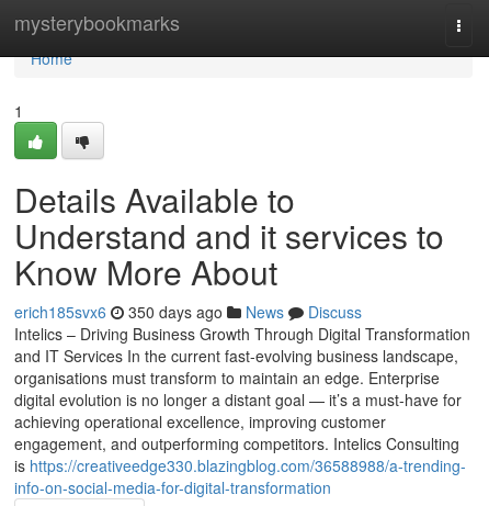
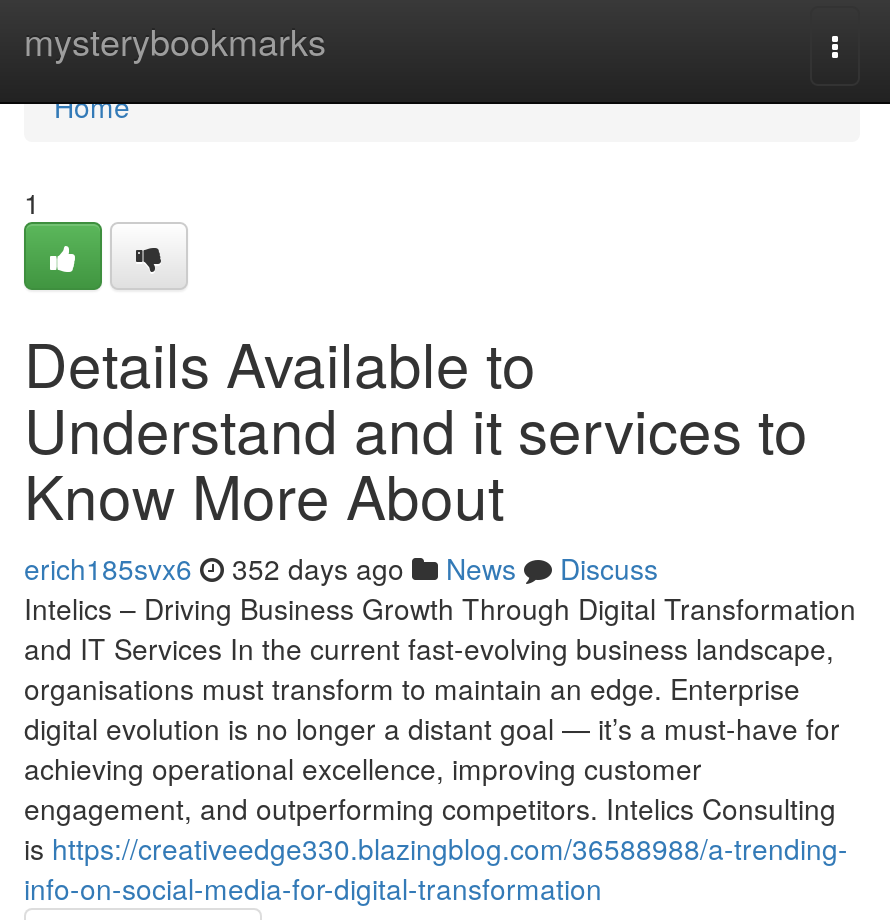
- erich185svx6 350 days ago News Discuss
+ erich185svx6 352 days ago News Discuss
